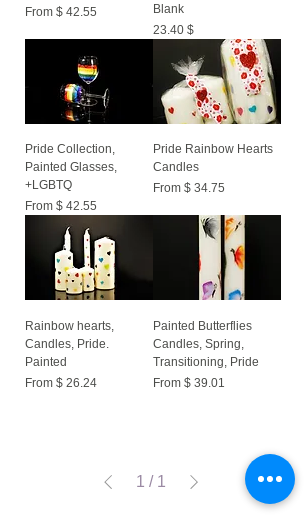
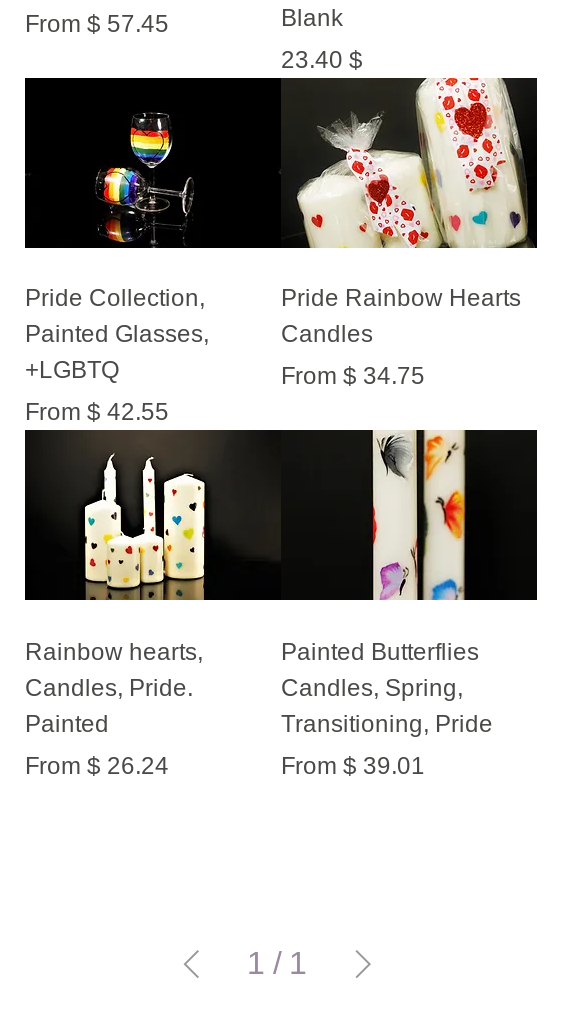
- From $ 42.55
+ From $ 57.45

- [image]
